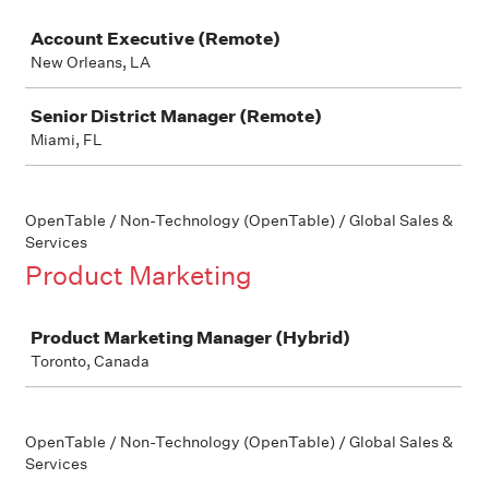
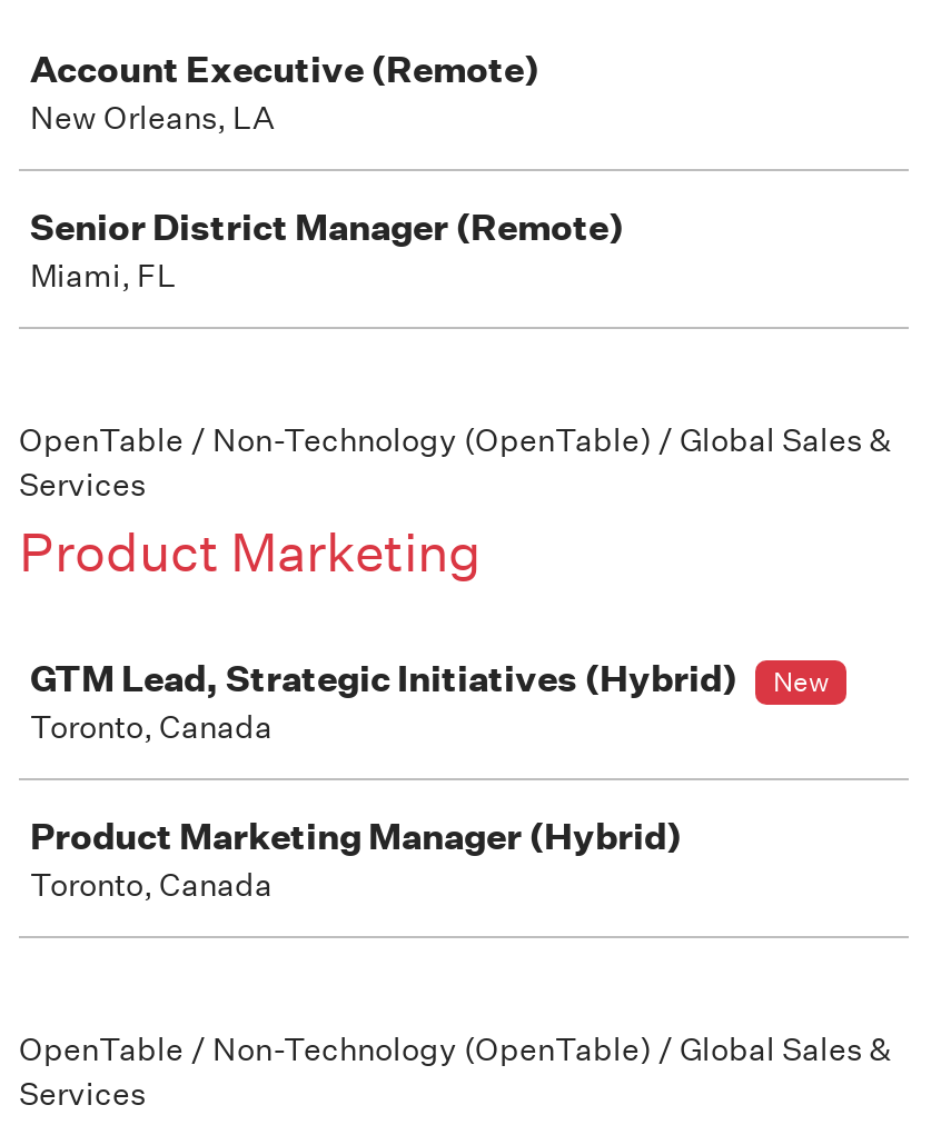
+ GTM Lead, Strategic Initiatives (Hybrid)
+ New
+ Toronto, Canada
